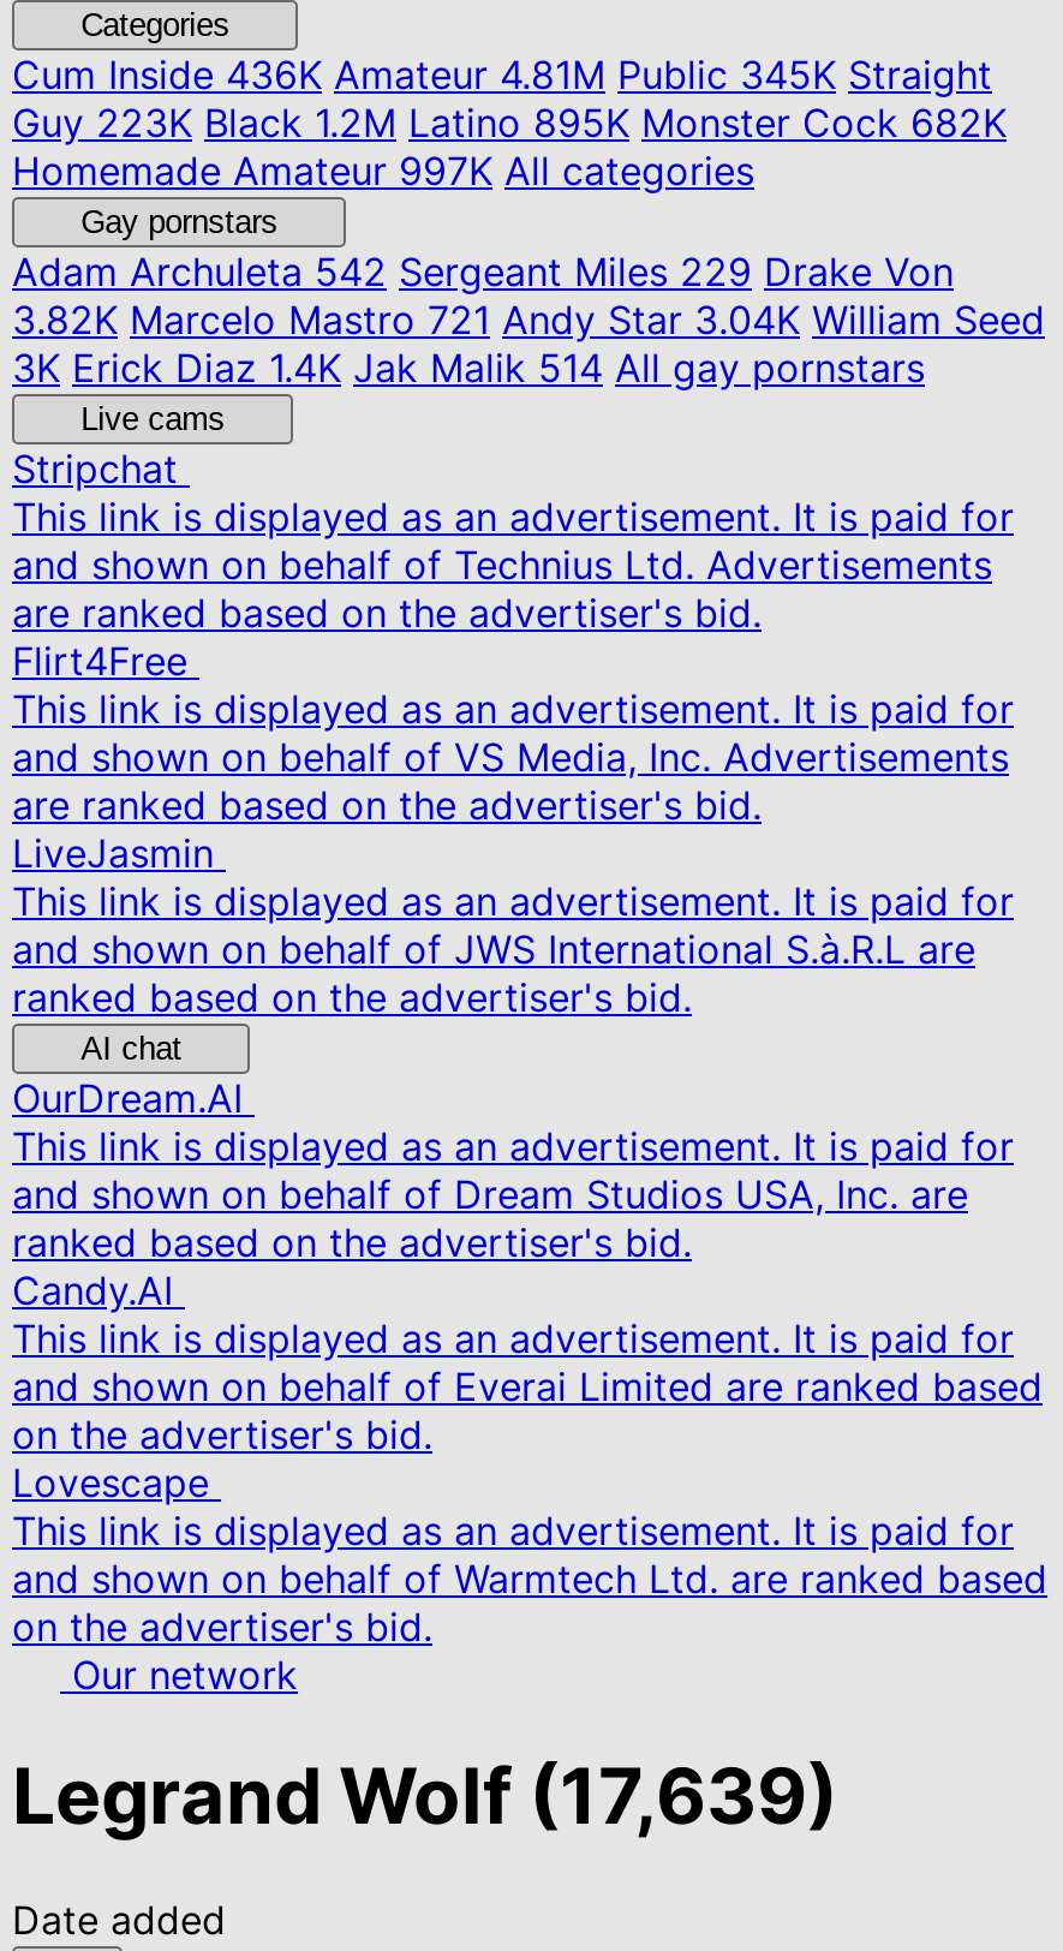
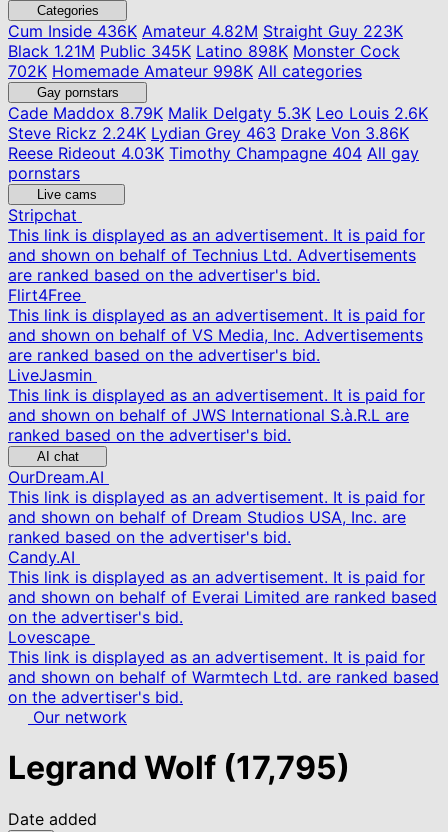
- Cum Inside436K Amateur 4.81M Public 345K Straight
- Guy 223K Black 1.2M Latino 895K Monster Cock 682K
- Homemade Amateur 997K All categories
+ Cum Inside436K Amateur 4.82M Straight Guy 223K
+ Black 1.21M Public 345K Latino 898K Monster Cock
+ 702K Homemade Amateur 998K All categories

- Adam Archuleta542 Sergeant Miles 229 Drake Von
- 3.82K Marcelo Mastro 721 Andy Star 3.04K William Seed
- 3K Erick Diaz 1.4K Jak Malik 514 All gay pornstars
+ Cade Maddox8.79K Malik Delgaty 5.3K Leo Louis 2.6K
+ Steve Rickz 2.24K Lydian Grey463 Drake Von 3.86K
+ Reese Rideout 4.03K Timothy Champagne 404 All gay
+ pornstars

- Legrand Wolf (17,639)
+ Legrand Wolf (17,795)
